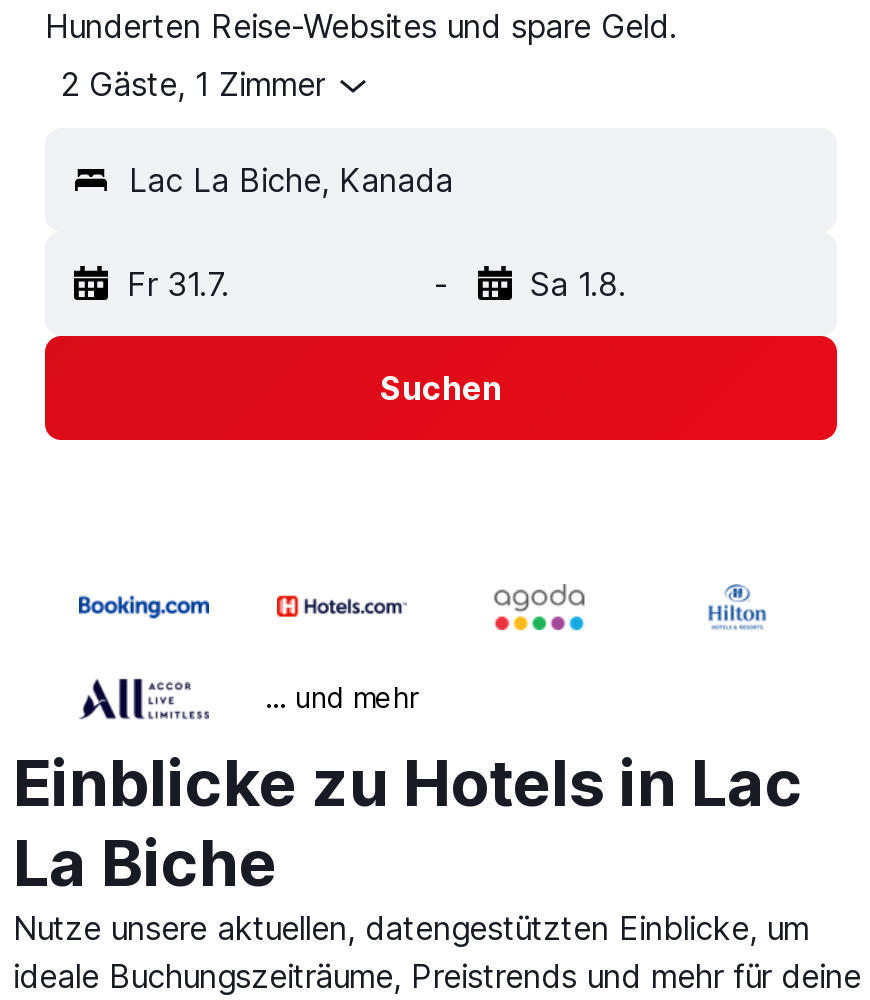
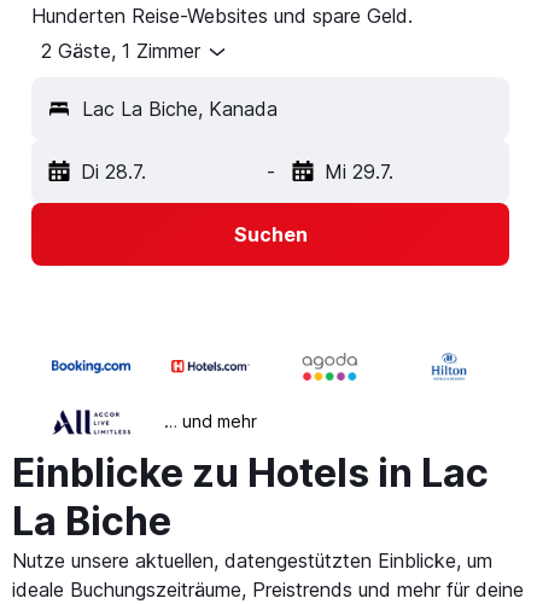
- Fr 31.7.
+ Di 28.7.

- Sa 1.8.
+ Mi 29.7.
